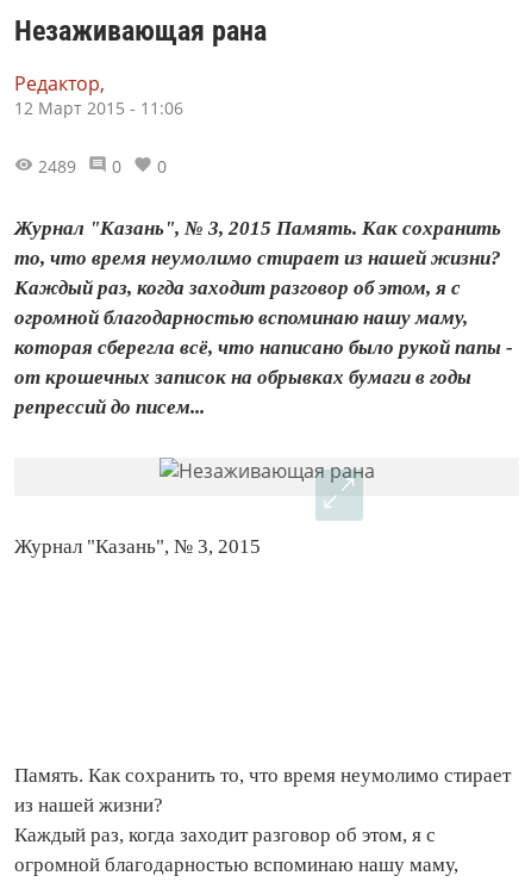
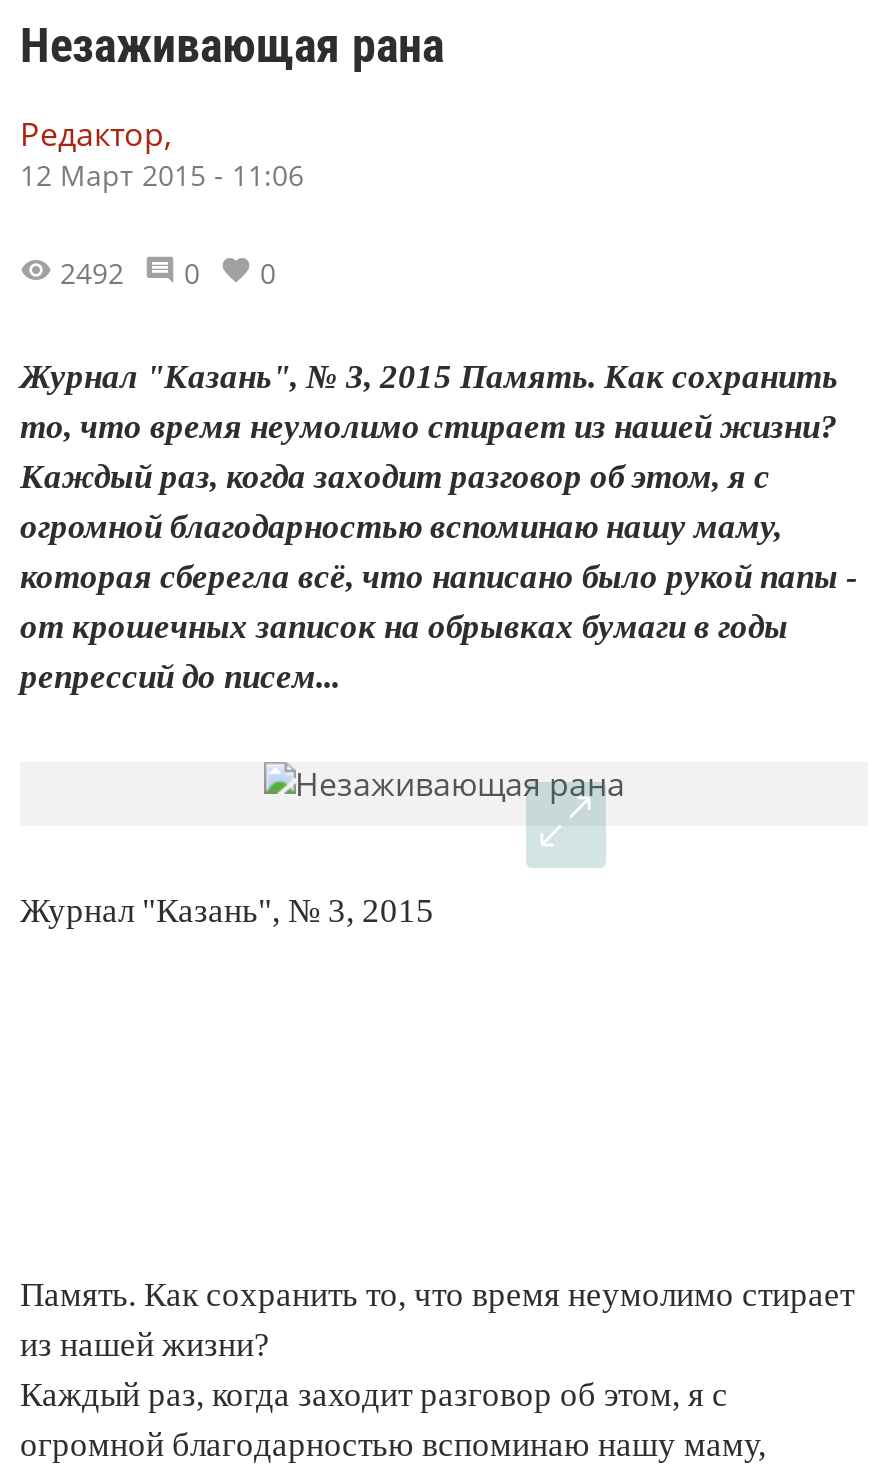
- 2489 0 0
+ 2492 0 0
